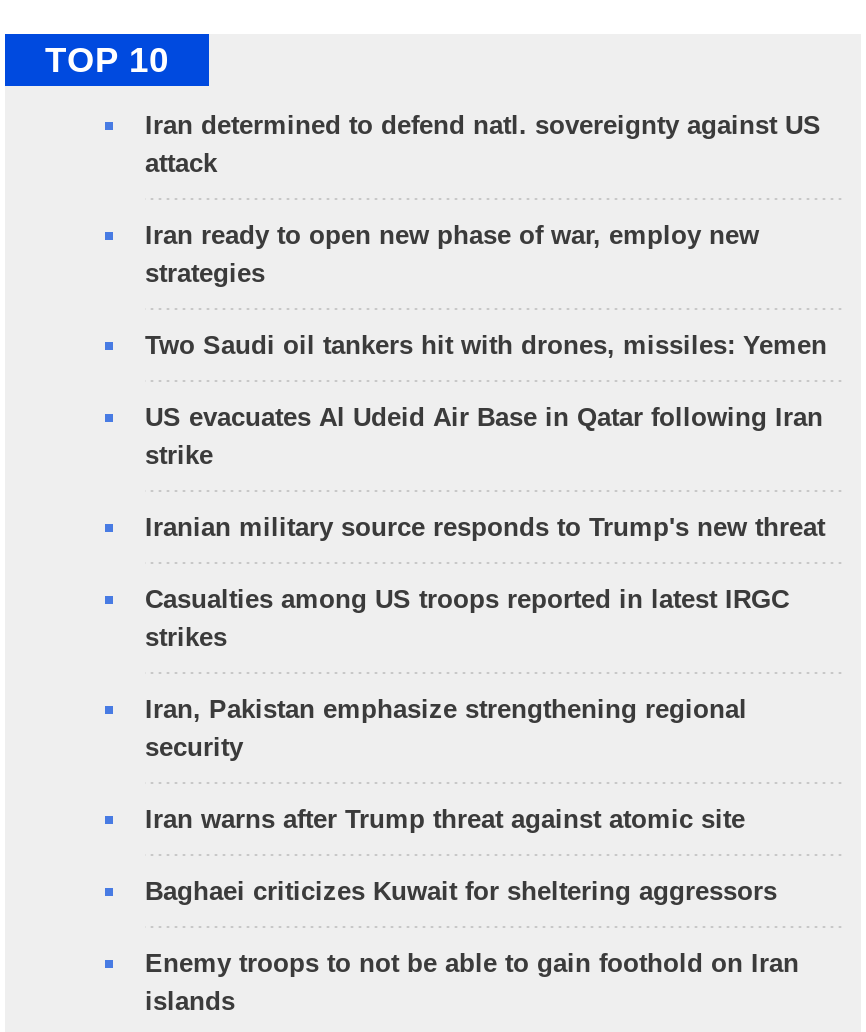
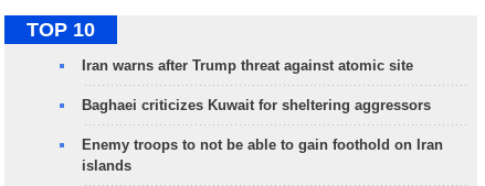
- Iran determined to defend natl. sovereignty against US
- attack
- Iran ready to open new phase of war, employ new
- strategies
- Two Saudi oil tankers hit with drones, missiles: Yemen
- US evacuates Al Udeid Air Base in Qatar following Iran
- strike
- Iranian military source responds to Trump's new threat
- Casualties among US troops reported in latest IRGC
- strikes
- Iran, Pakistan emphasize strengthening regional
- security
